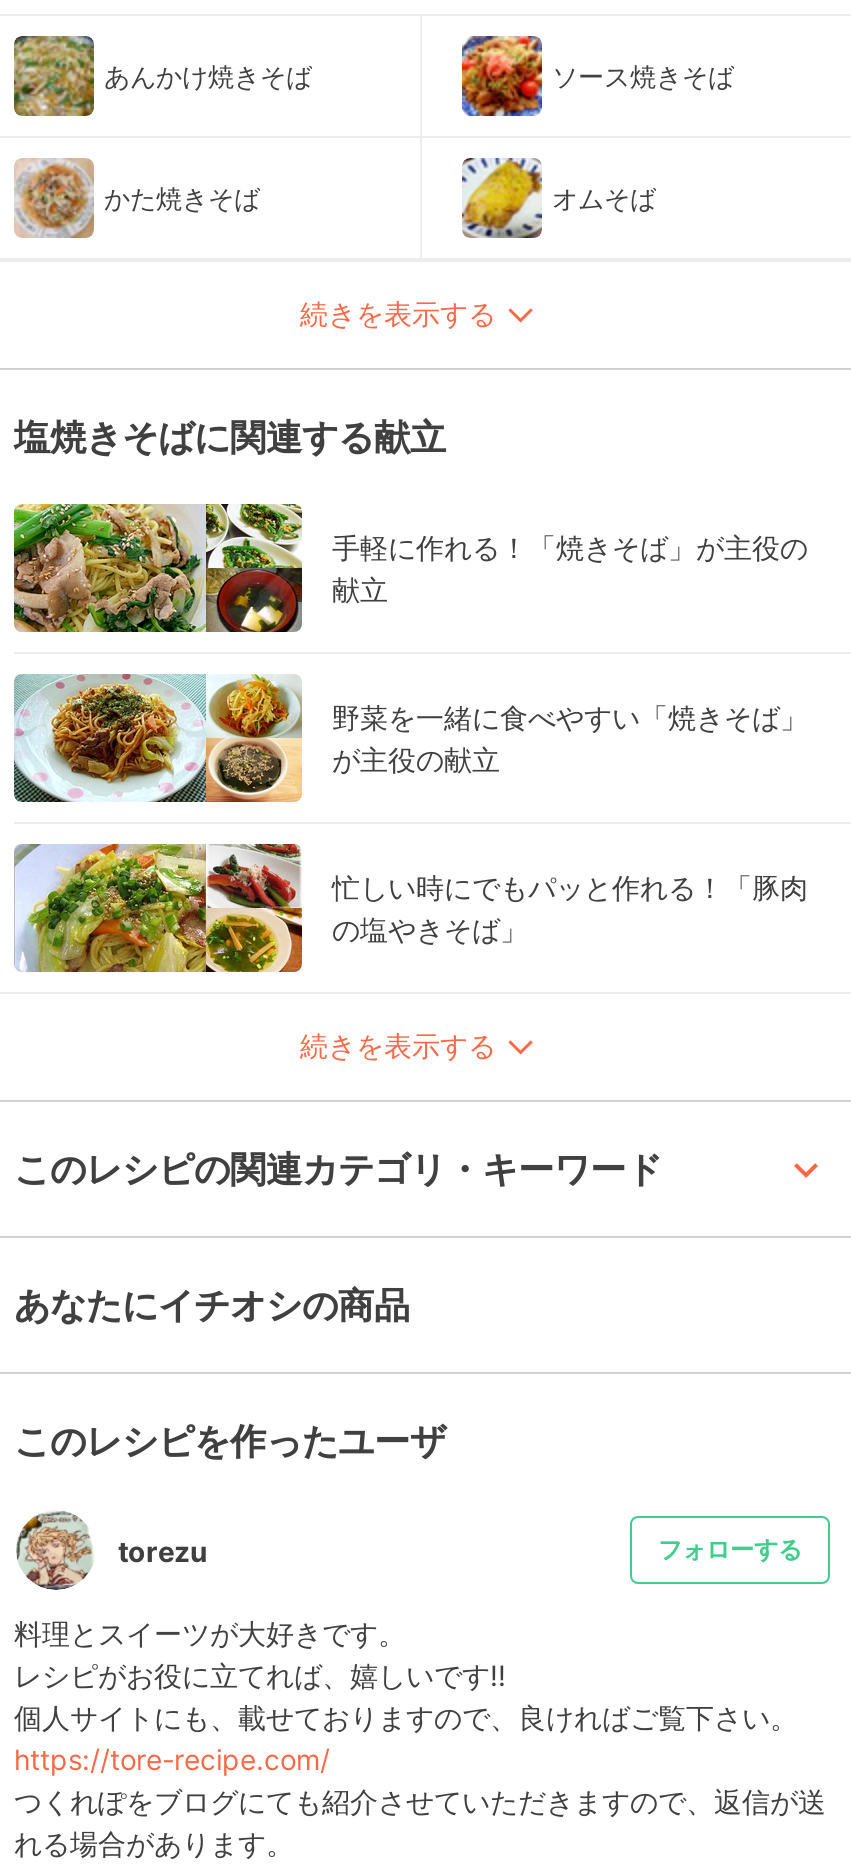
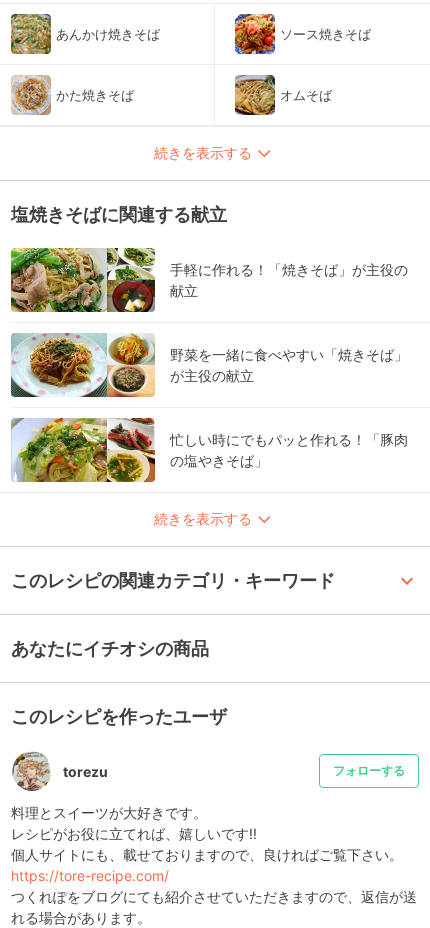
- [image]
+ [image]
